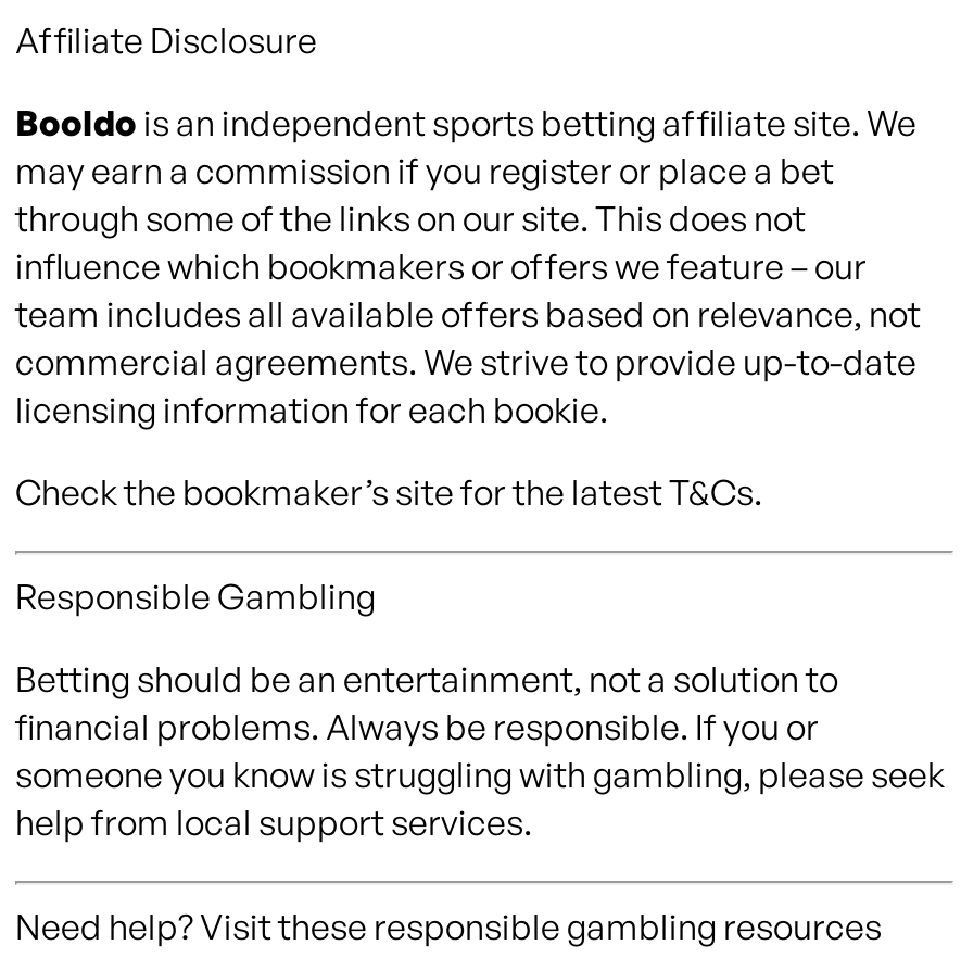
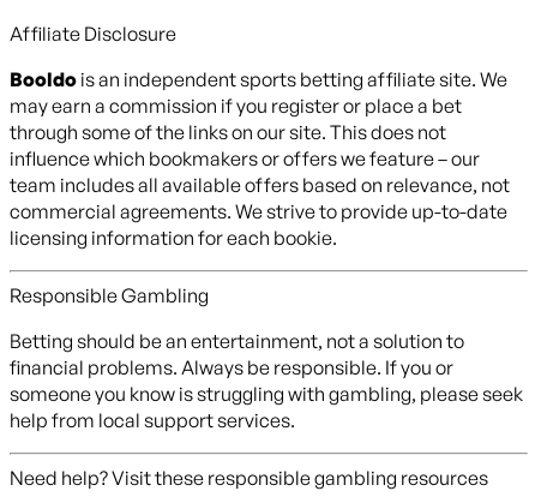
- Check the bookmaker’s site for the latest T&Cs.
